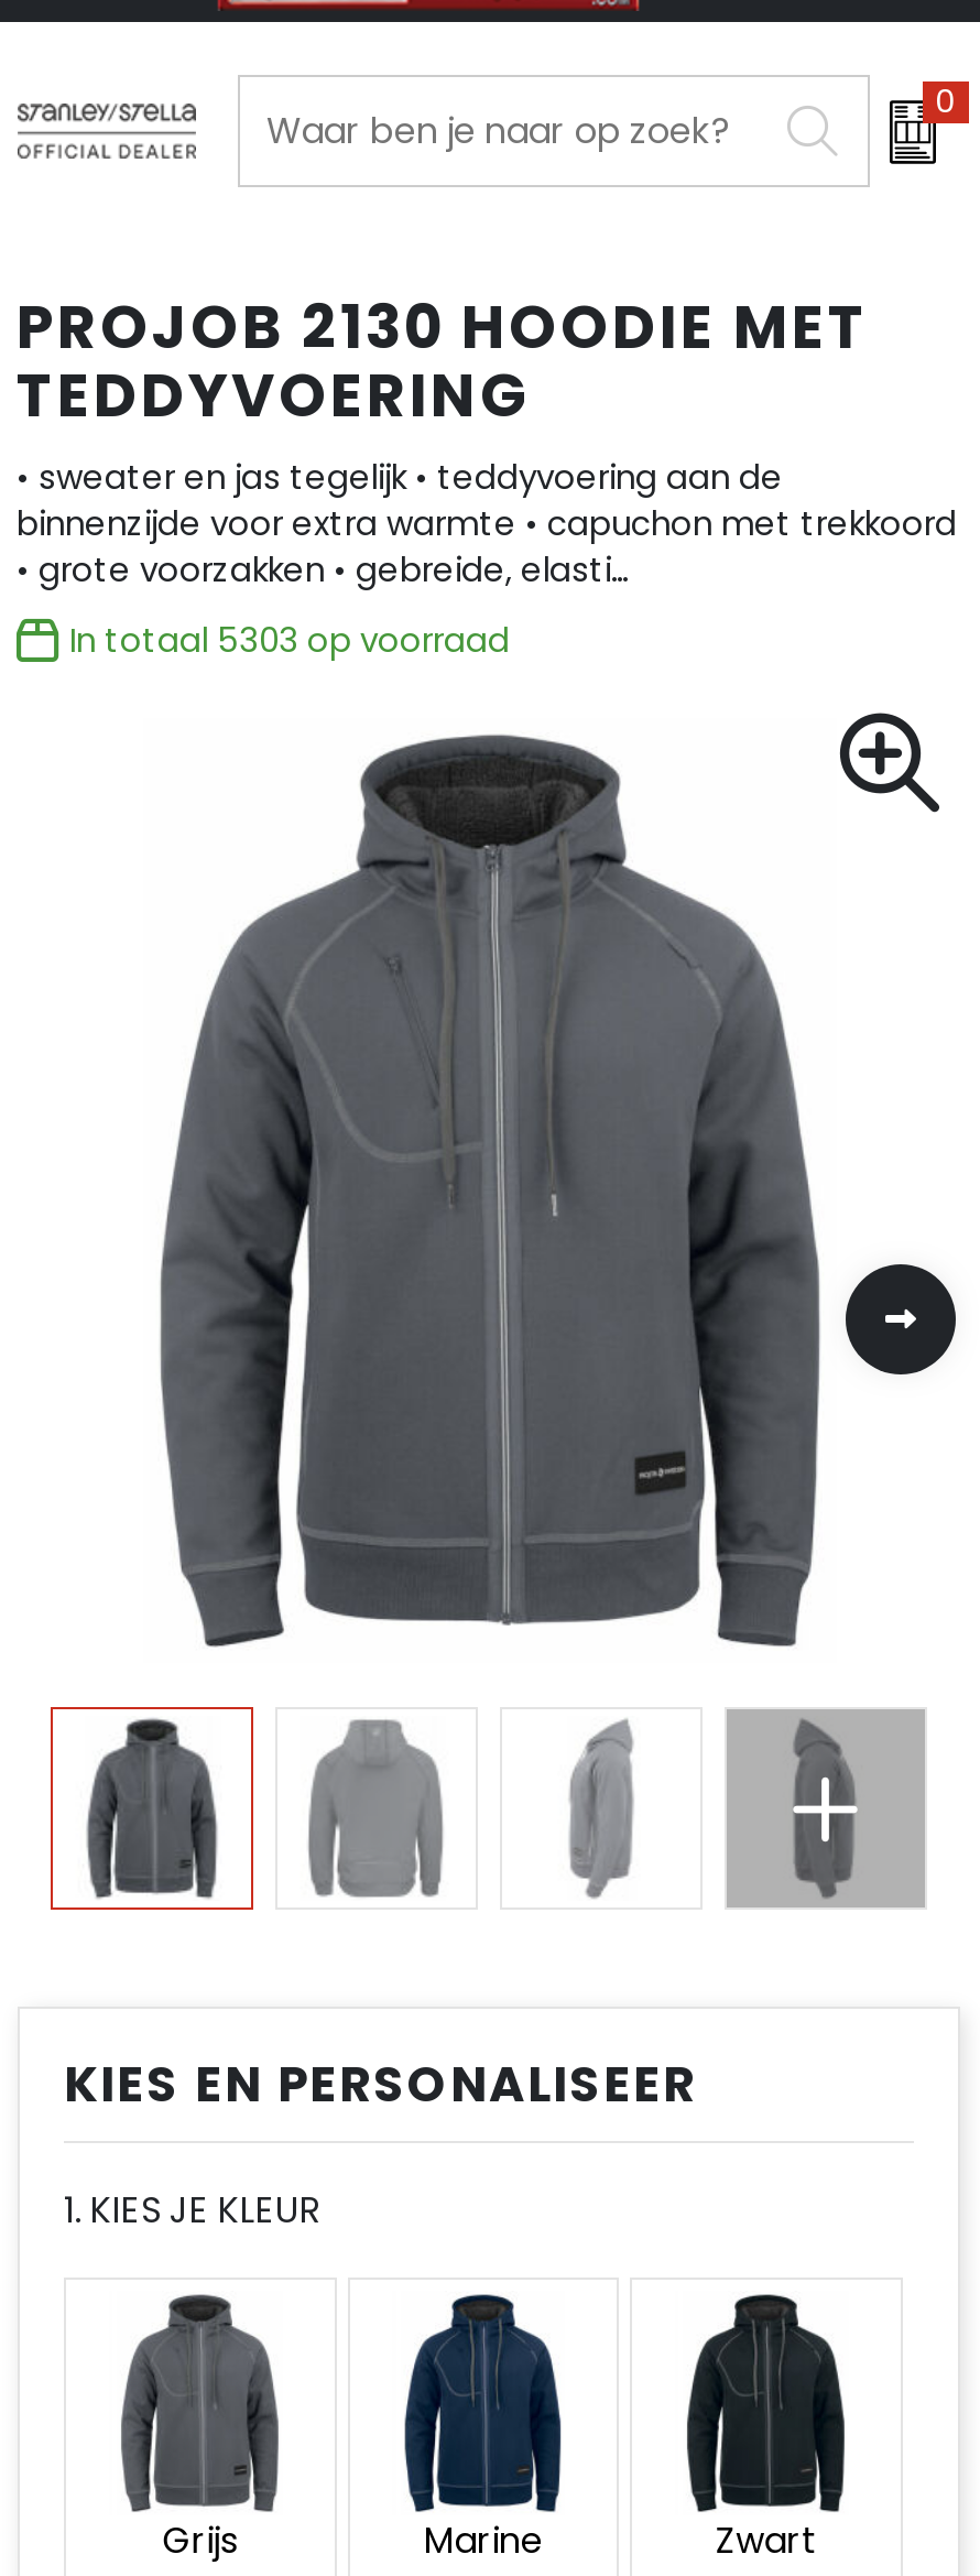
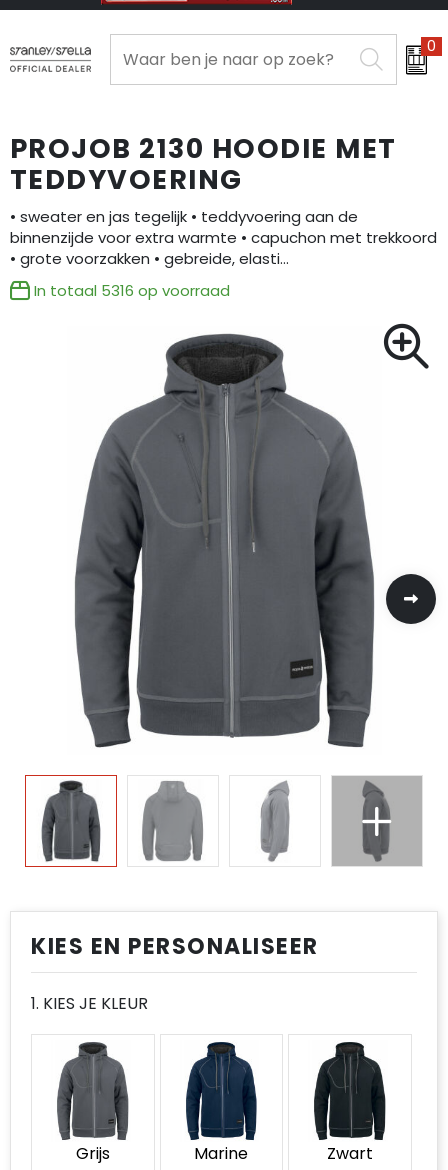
- In totaal 5303 op voorraad
+ In totaal 5316 op voorraad
